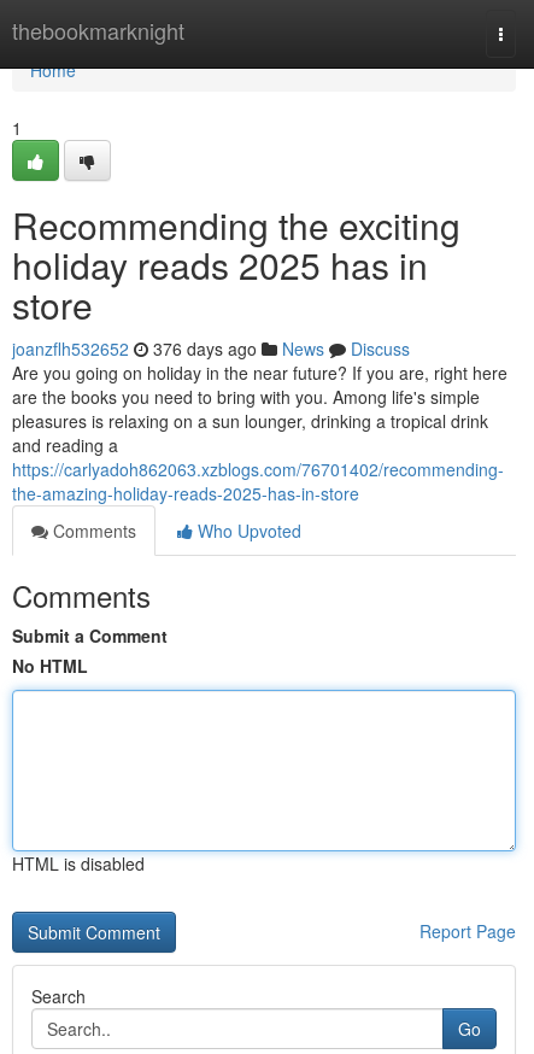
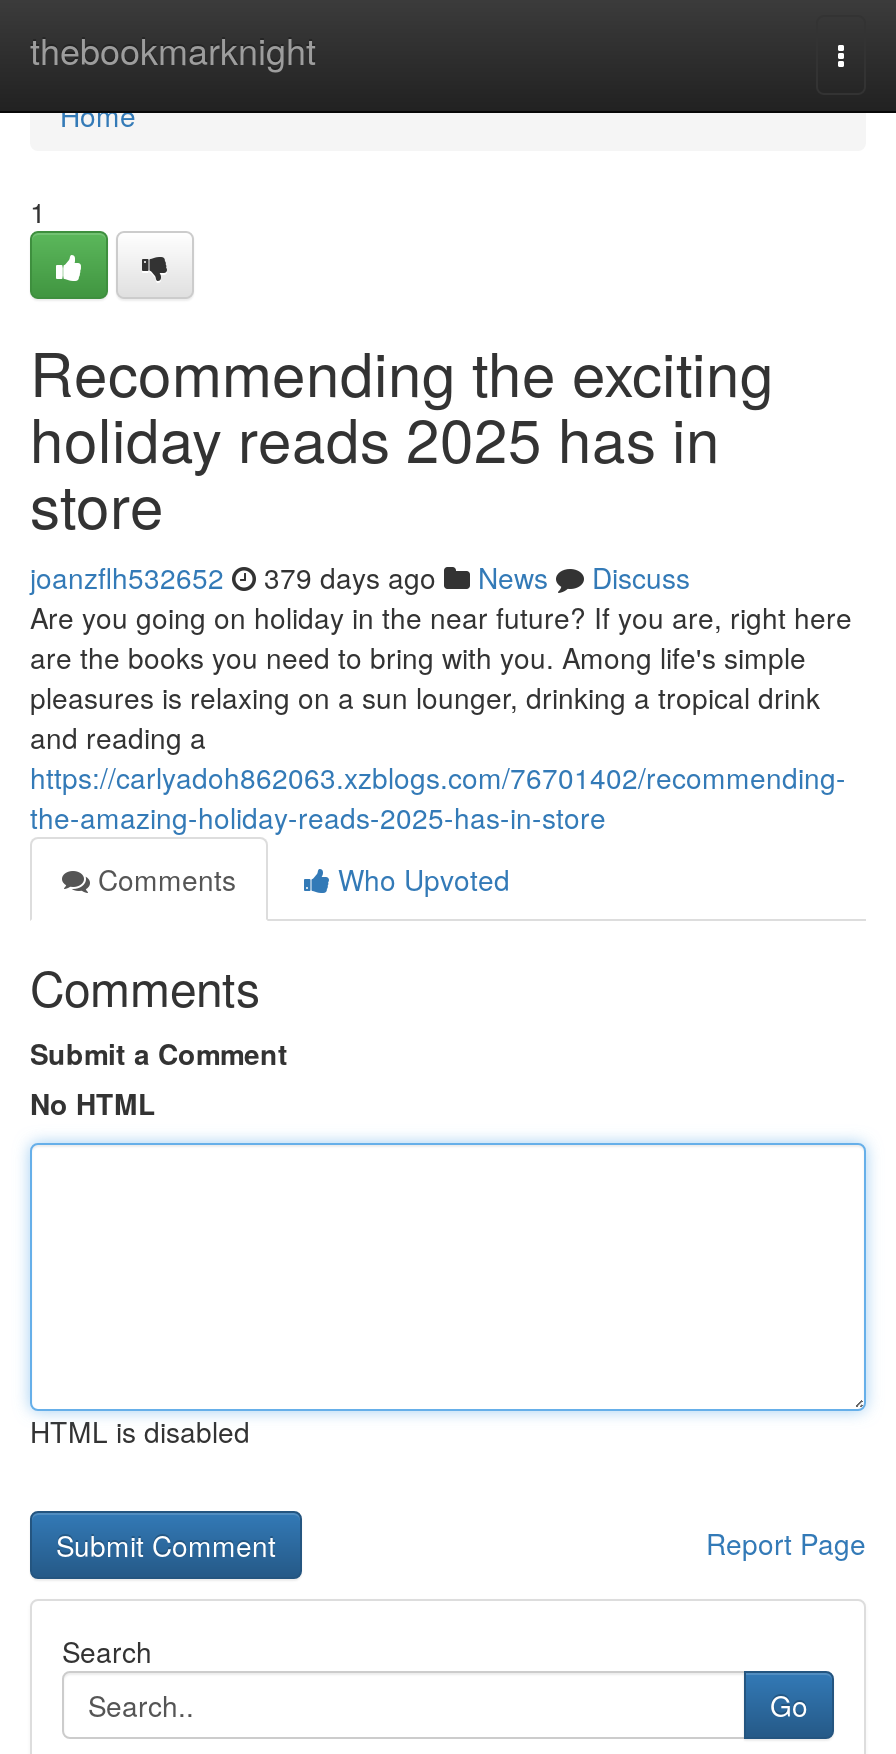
- joanzflh532652 376 days ago News Discuss
+ joanzflh532652 379 days ago News Discuss
